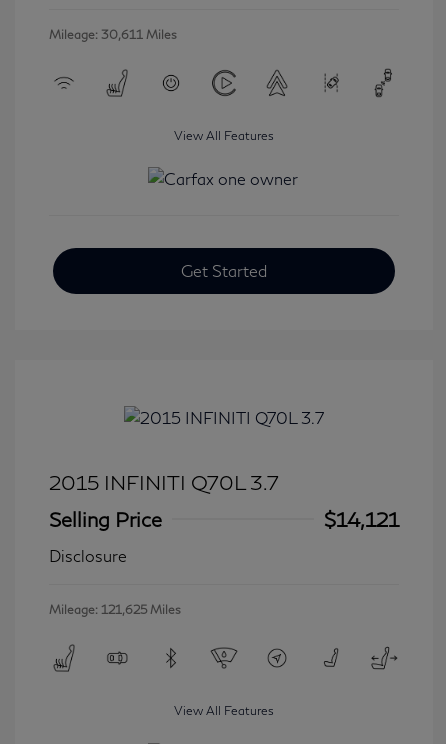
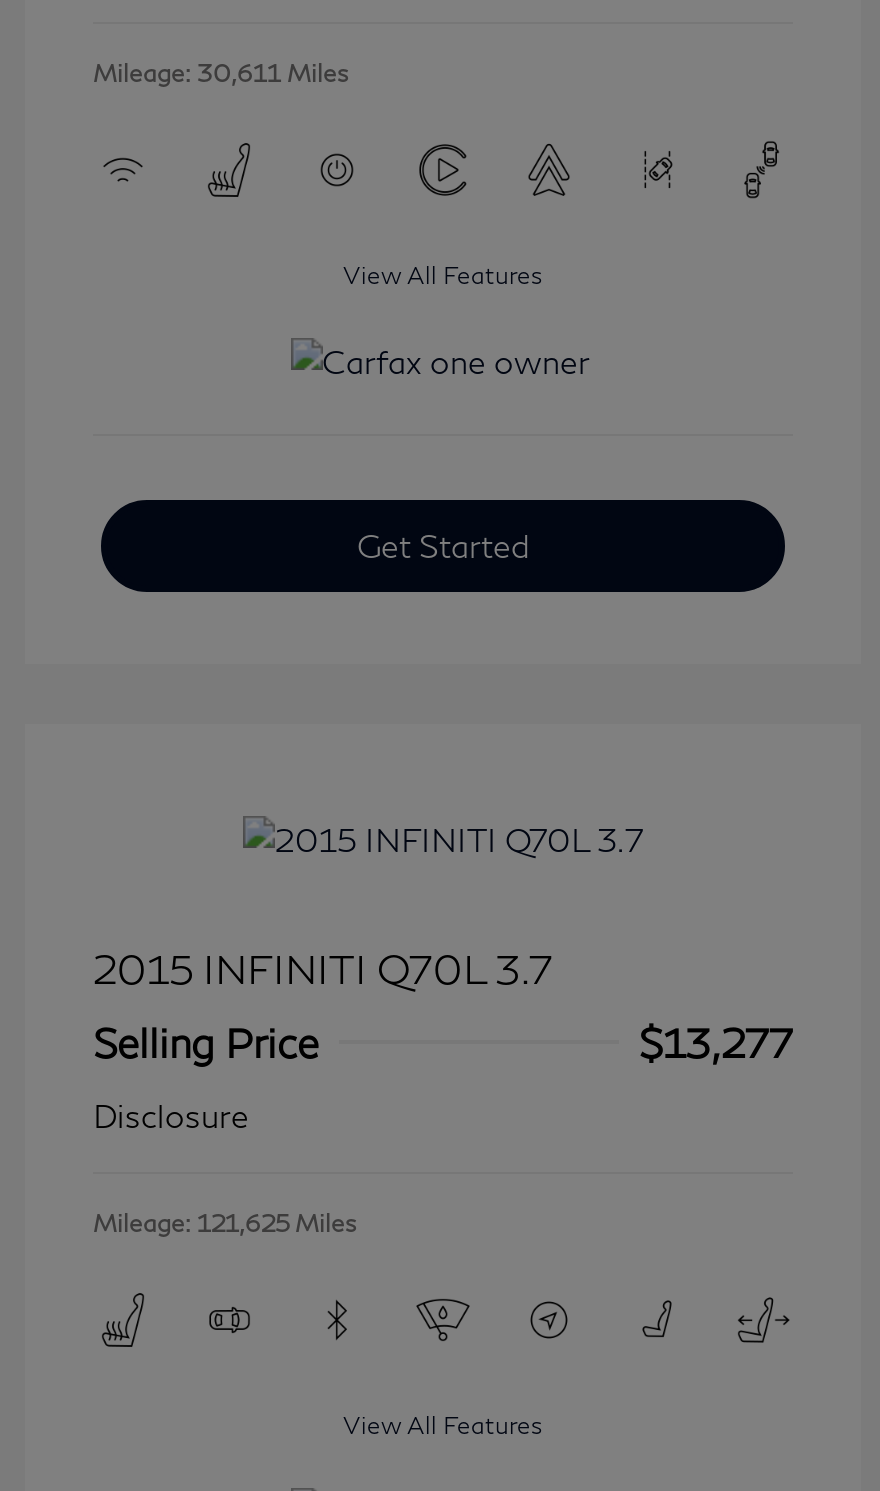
- $14,121
+ $13,277
